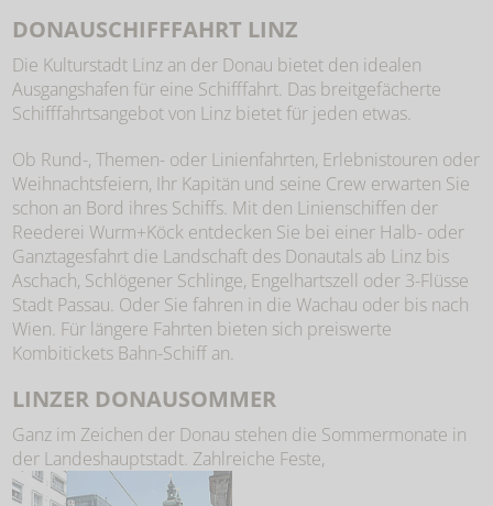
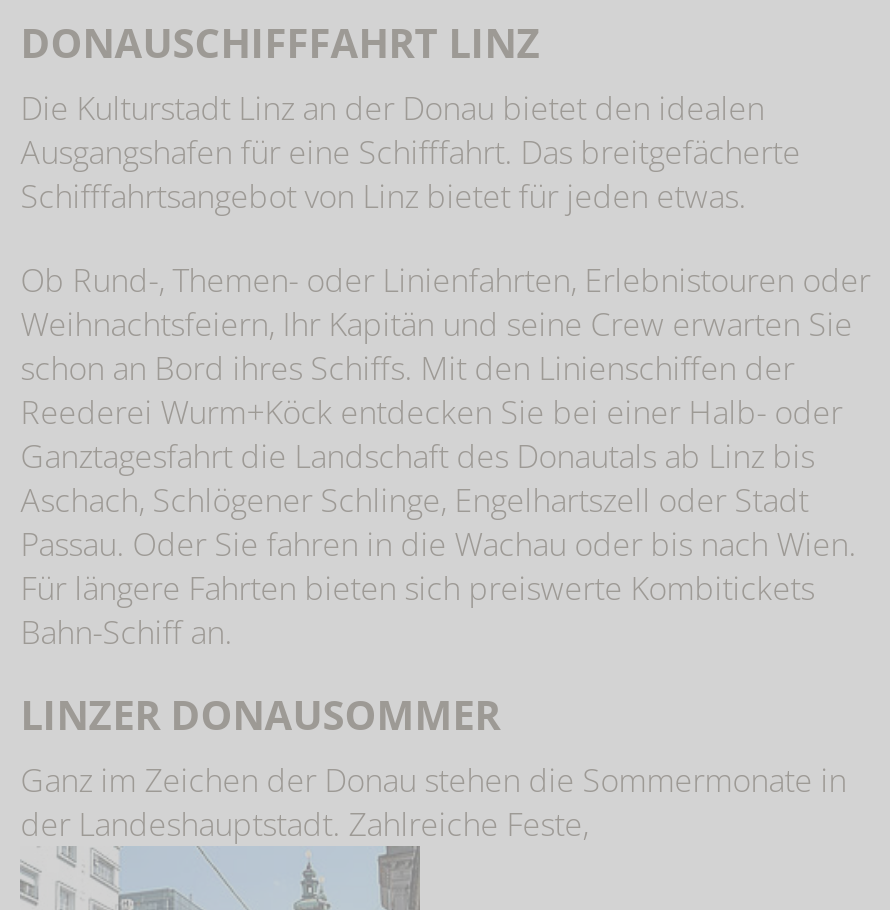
- Aschach, Schlögener Schlinge, Engelhartszell oder 3-Flüsse
- Stadt Passau. Oder Sie fahren in die Wachau oder bis nach
- Wien. Für längere Fahrten bieten sich preiswerte
- Kombitickets Bahn-Schiff an.
+ Aschach, Schlögener Schlinge, Engelhartszell oder Stadt
+ Passau. Oder Sie fahren in die Wachau oder bis nach Wien.
+ Für längere Fahrten bieten sich preiswerte Kombitickets
+ Bahn-Schiff an.
